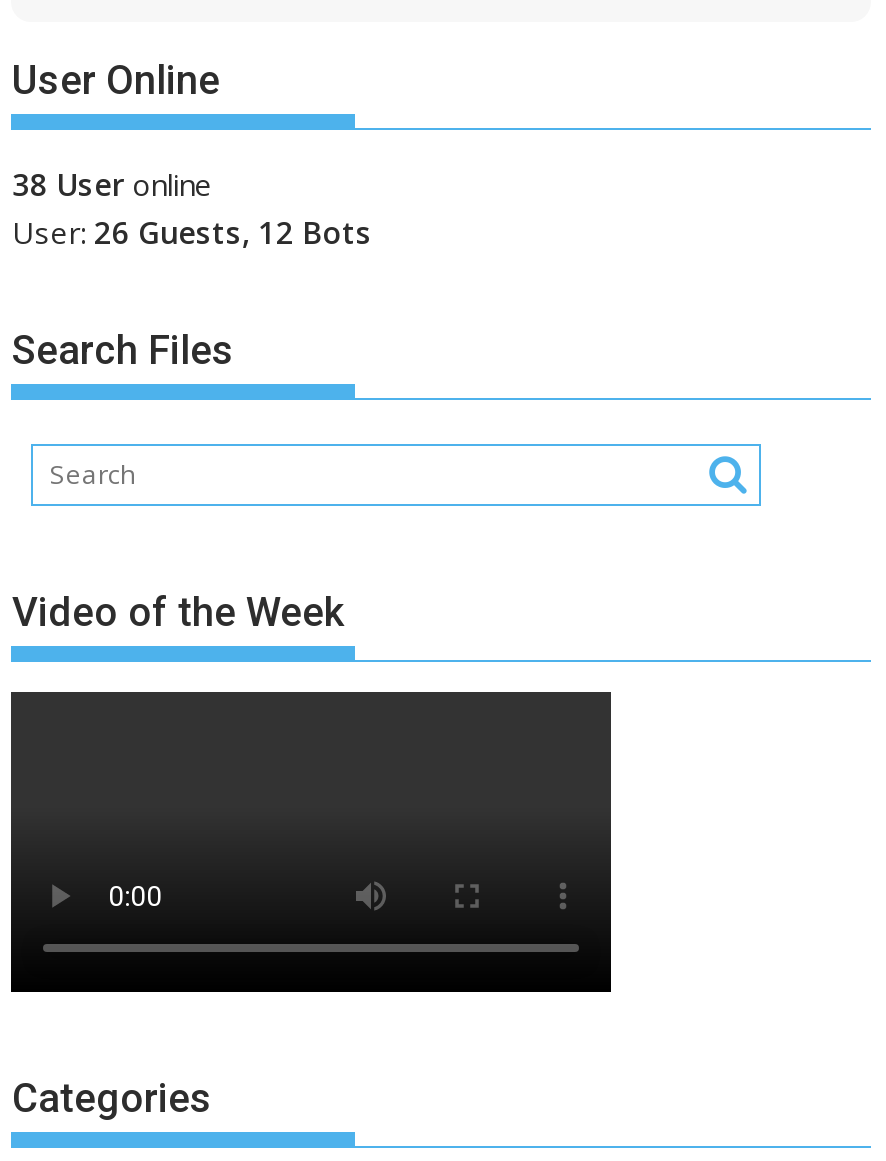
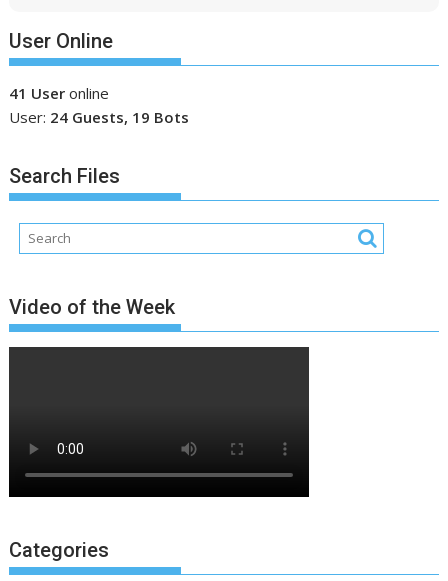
- 38 User online
+ 41 User online

- User: 26 Guests, 12 Bots
+ User: 24 Guests, 19 Bots
